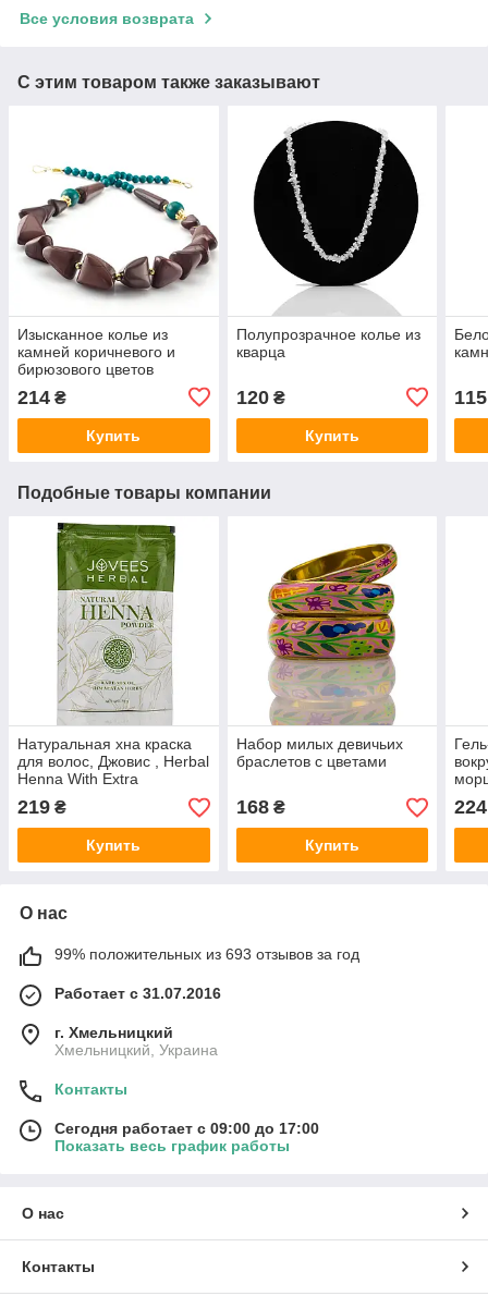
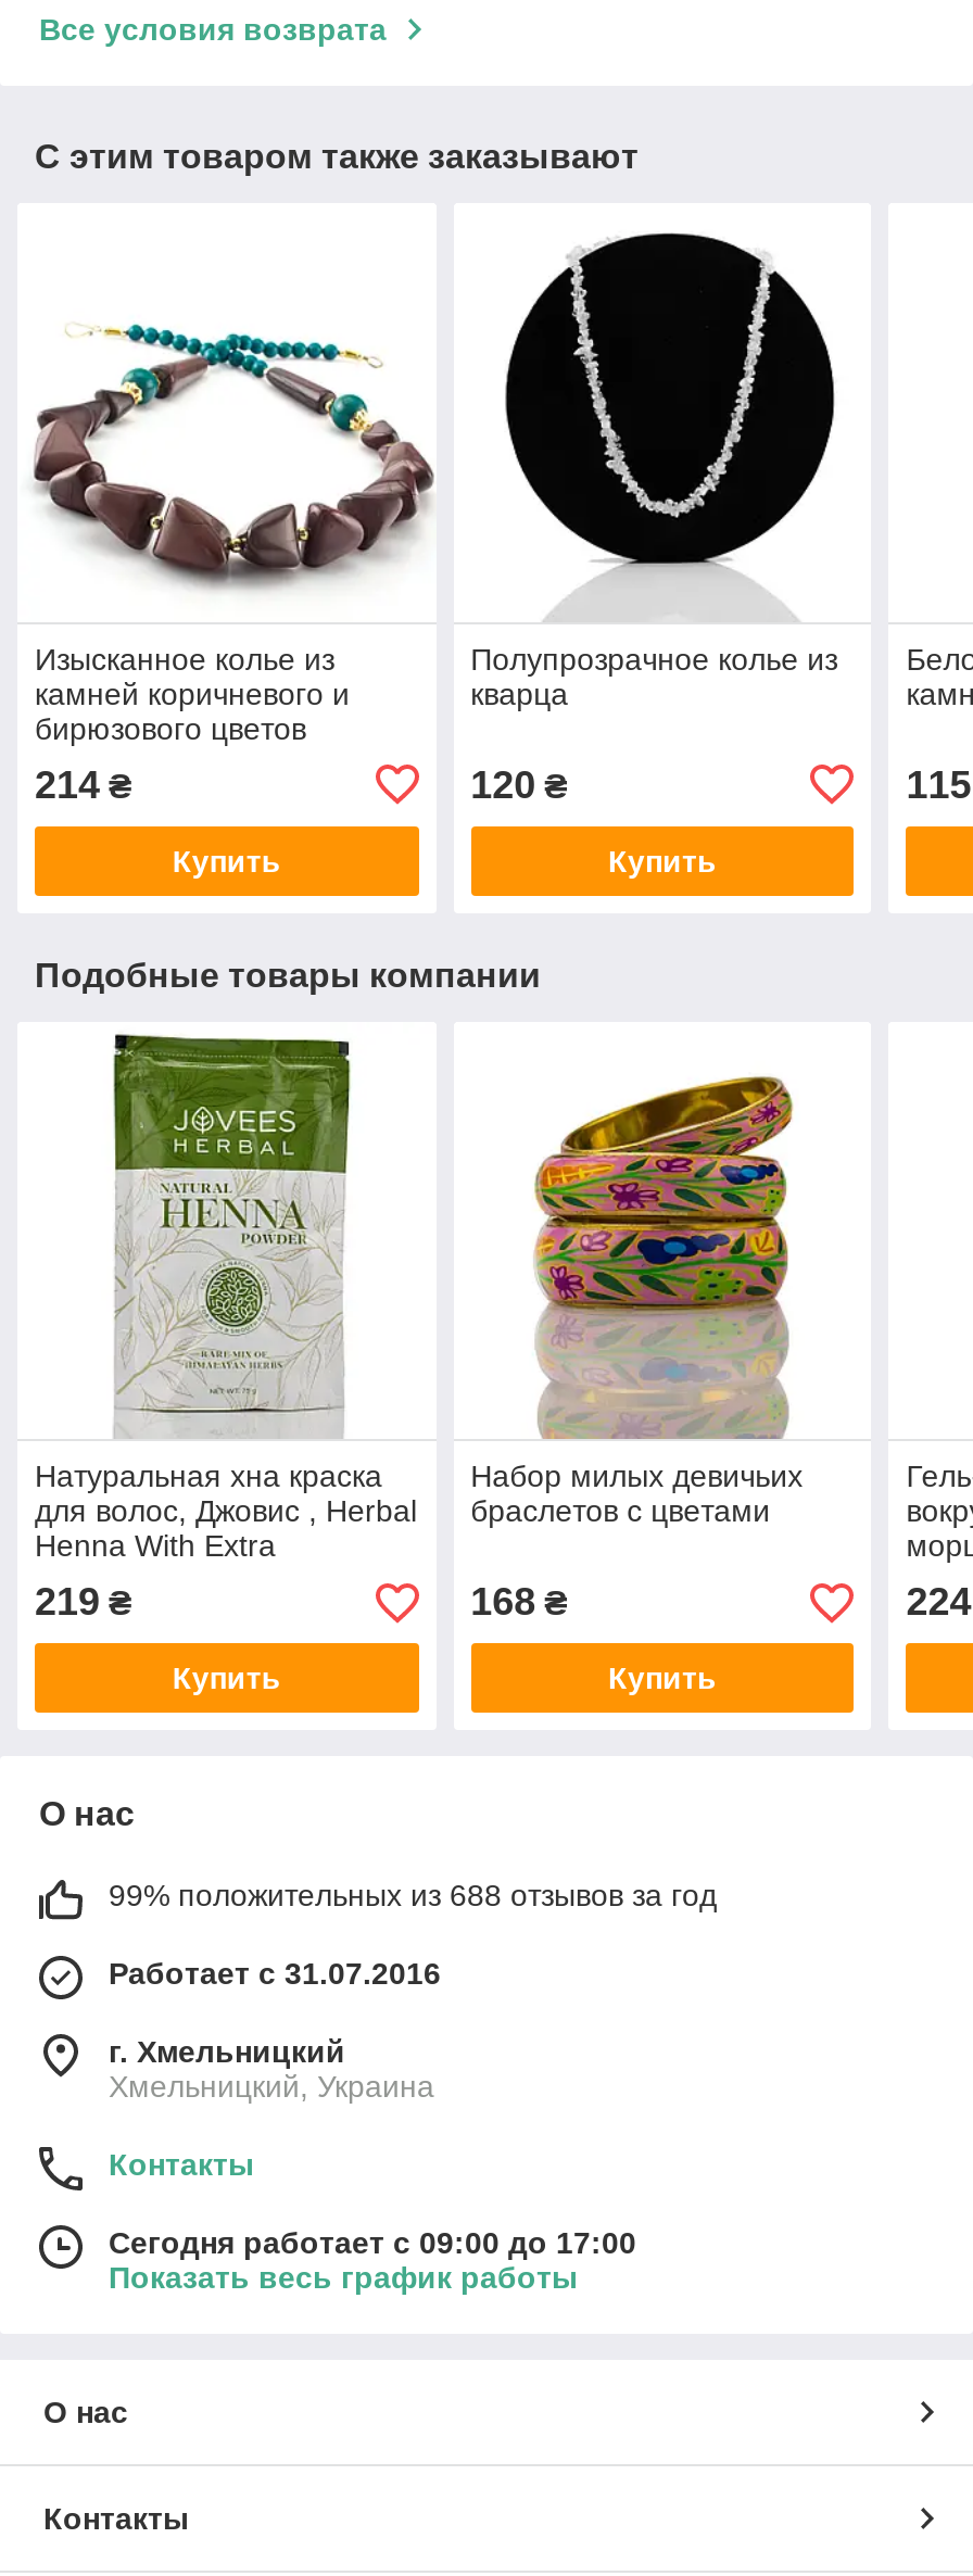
- 99% положительных из 693 отзывов за год
+ 99% положительных из 688 отзывов за год
